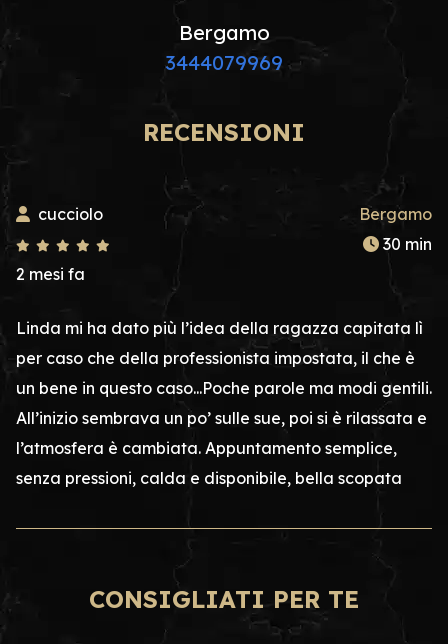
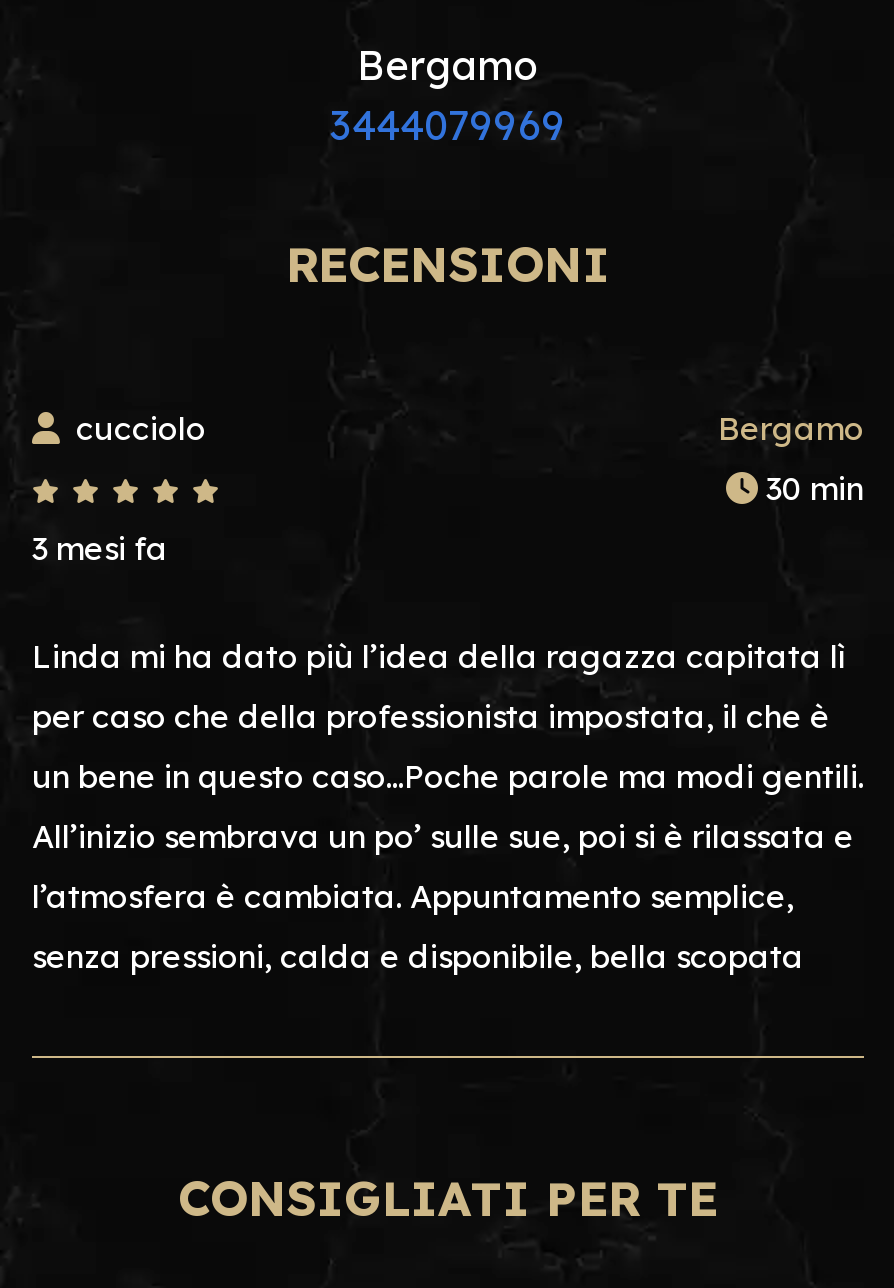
- 2 mesi fa
+ 3 mesi fa
